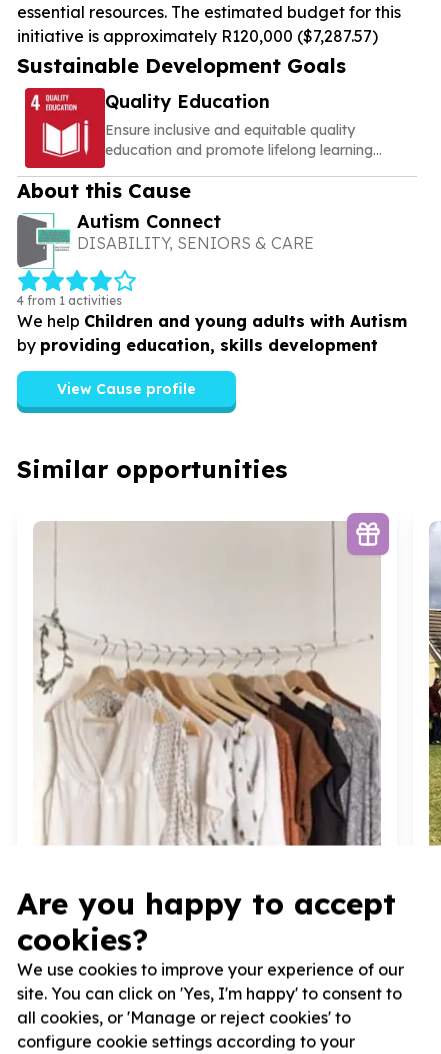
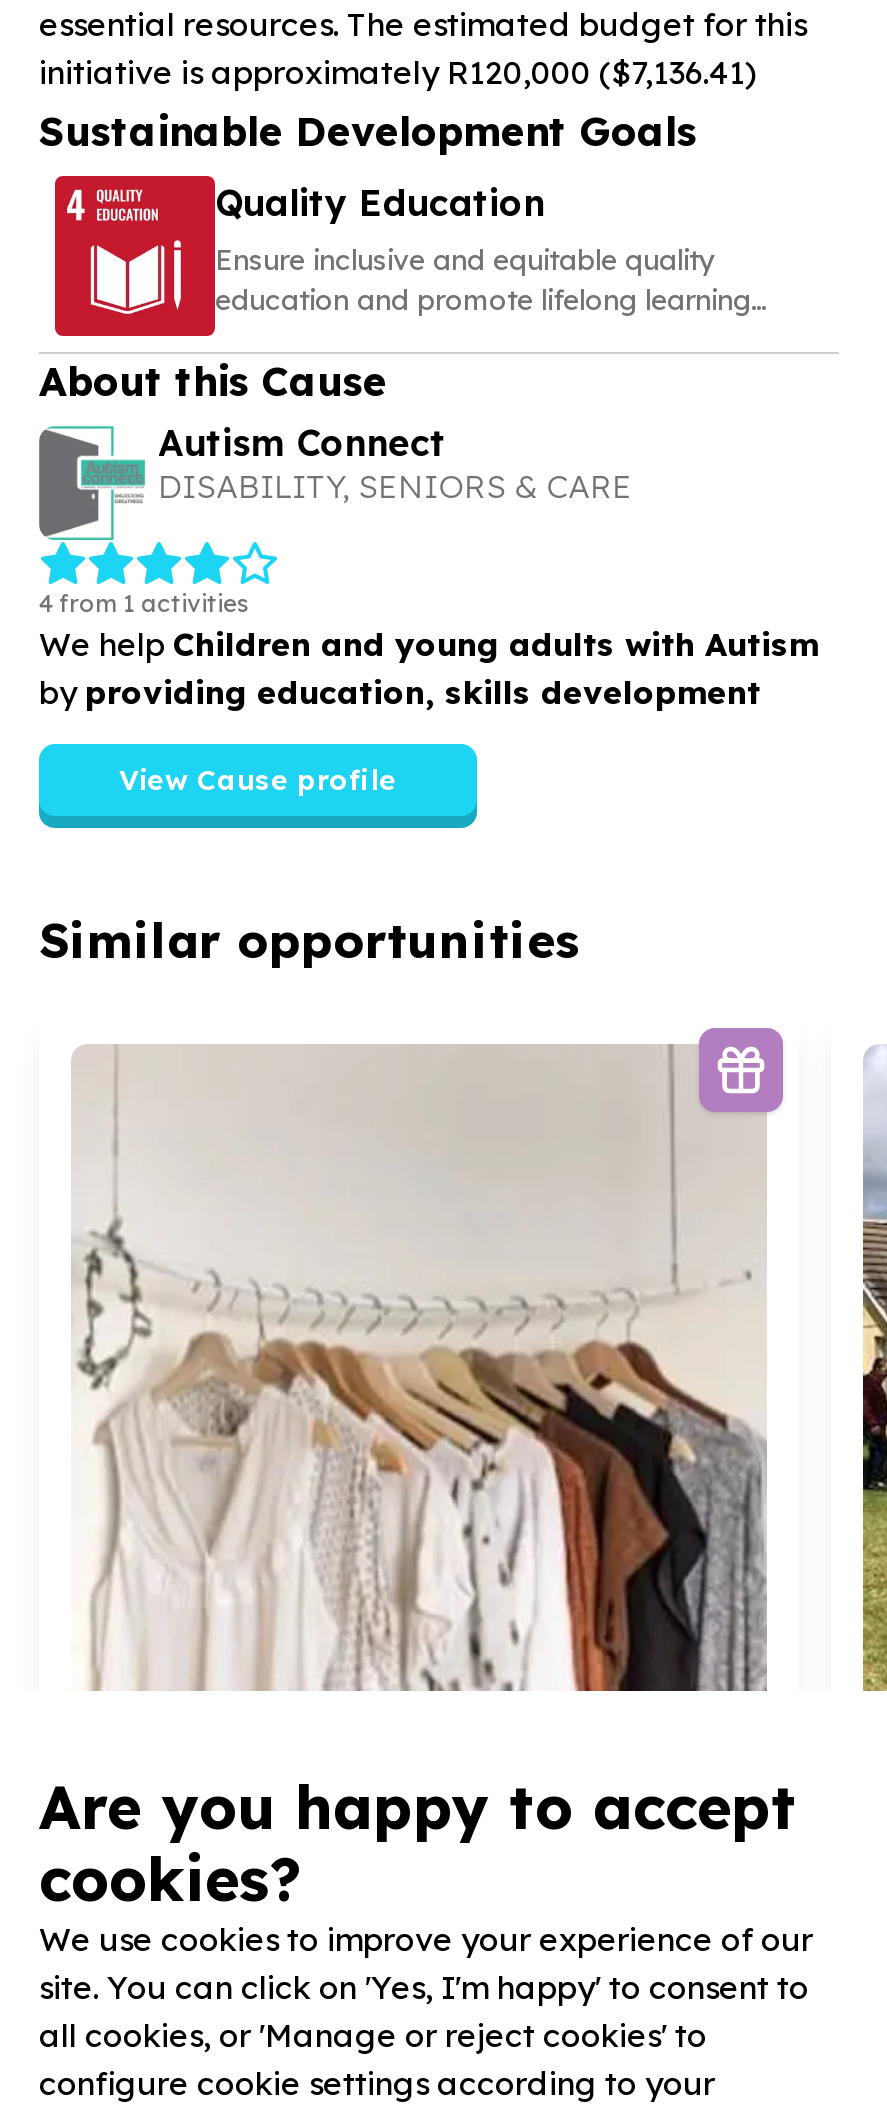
- initiative is approximately R120,000 ($7,287.57)
+ initiative is approximately R120,000 ($7,136.41)
